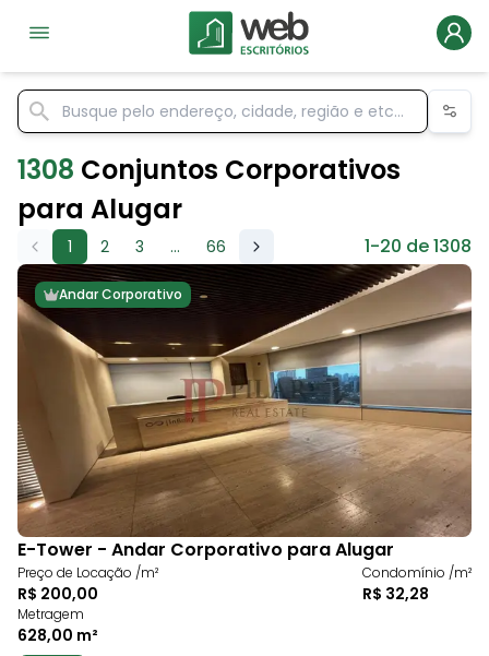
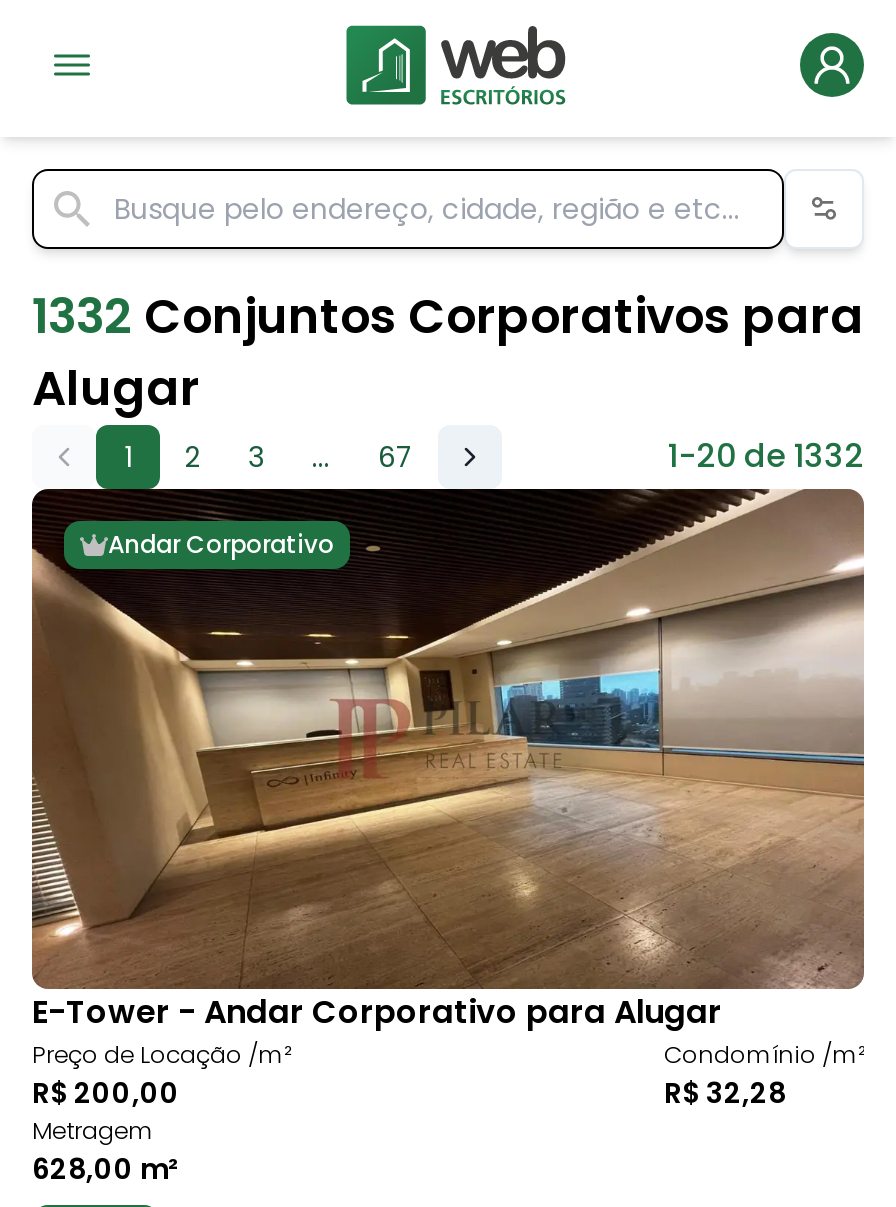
- 1308 Conjuntos Corporativos
- para Alugar
+ 1332 Conjuntos Corporativos para
+ Alugar

- 66
+ 67

- 1-20 de 1308
+ 1-20 de 1332
